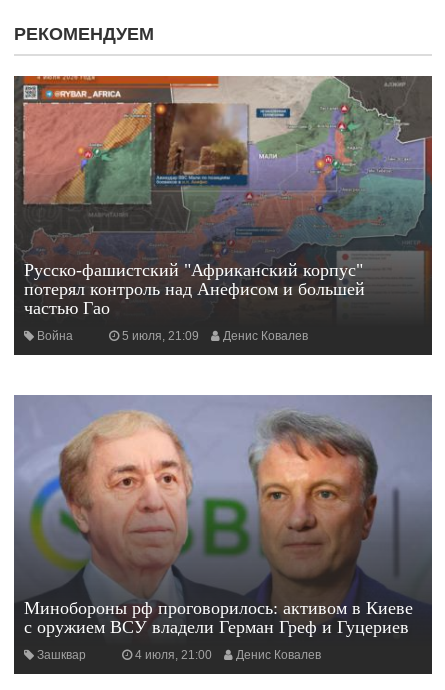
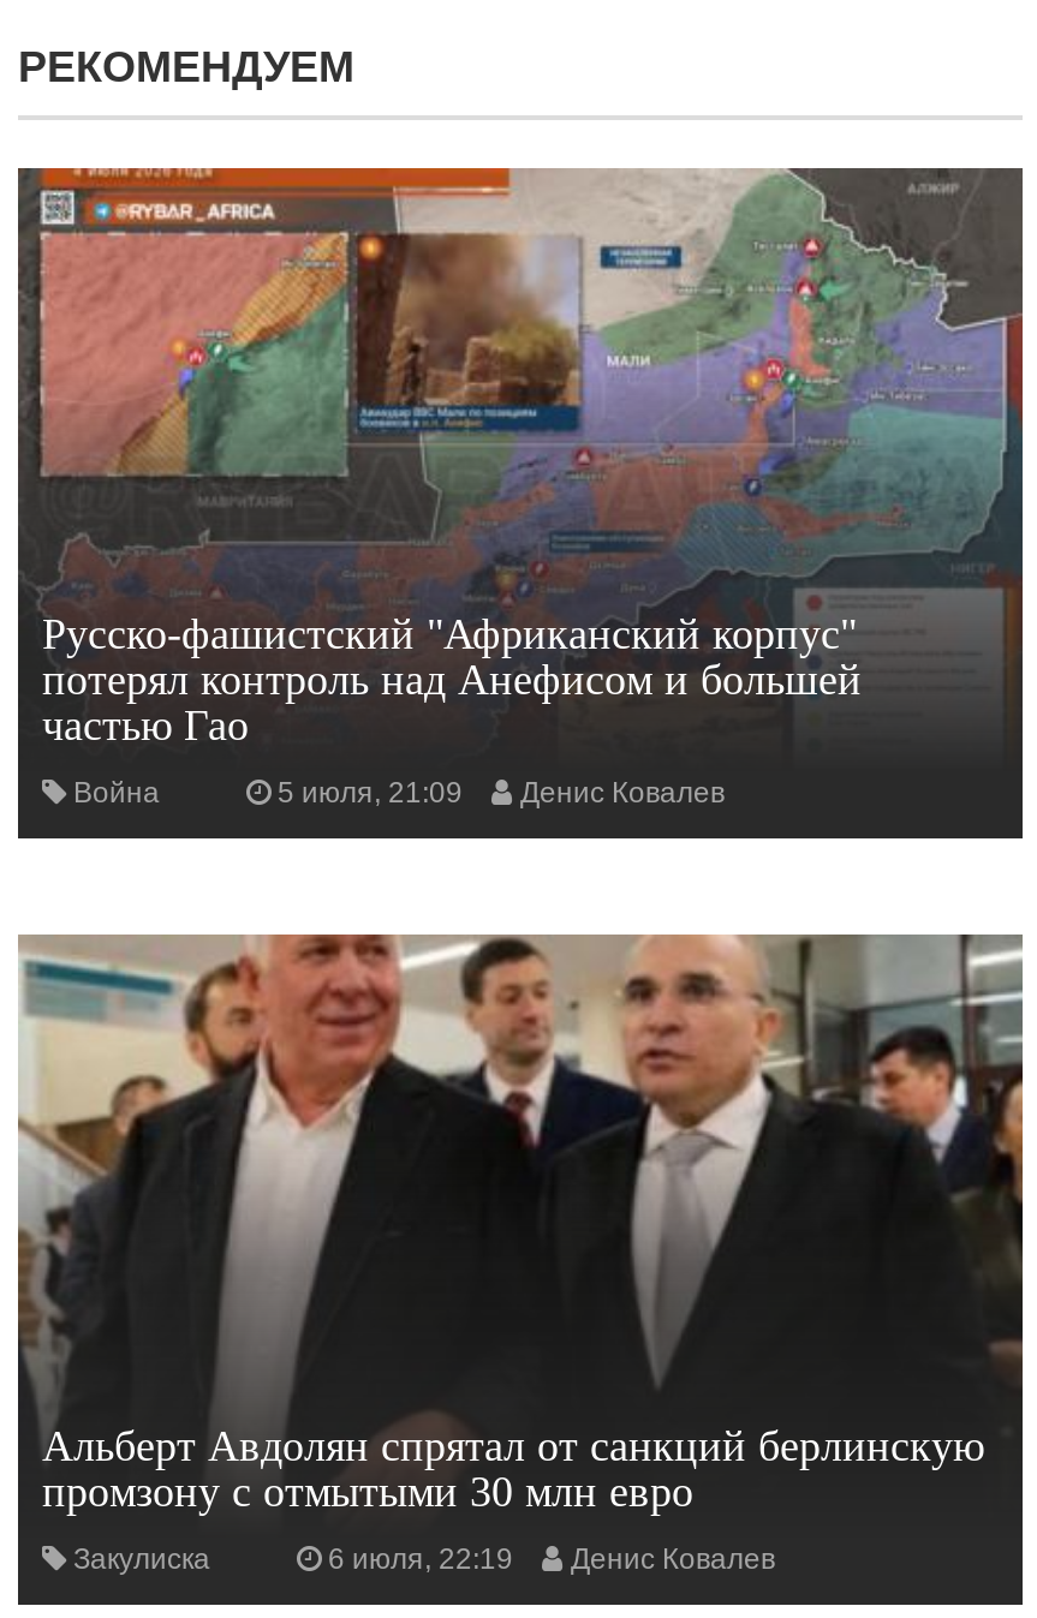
- [image]
- Минобороны рф проговорилось: активом в Киеве
- с оружием ВСУ владели Герман Греф и Гуцериев
+ [image]
+ Альберт Авдолян спрятал от санкций берлинскую
+ промзону с отмытыми 30 млн евро

- Зашквар
- 4 июля, 21:00
+ Закулиска
+ 6 июля, 22:19
